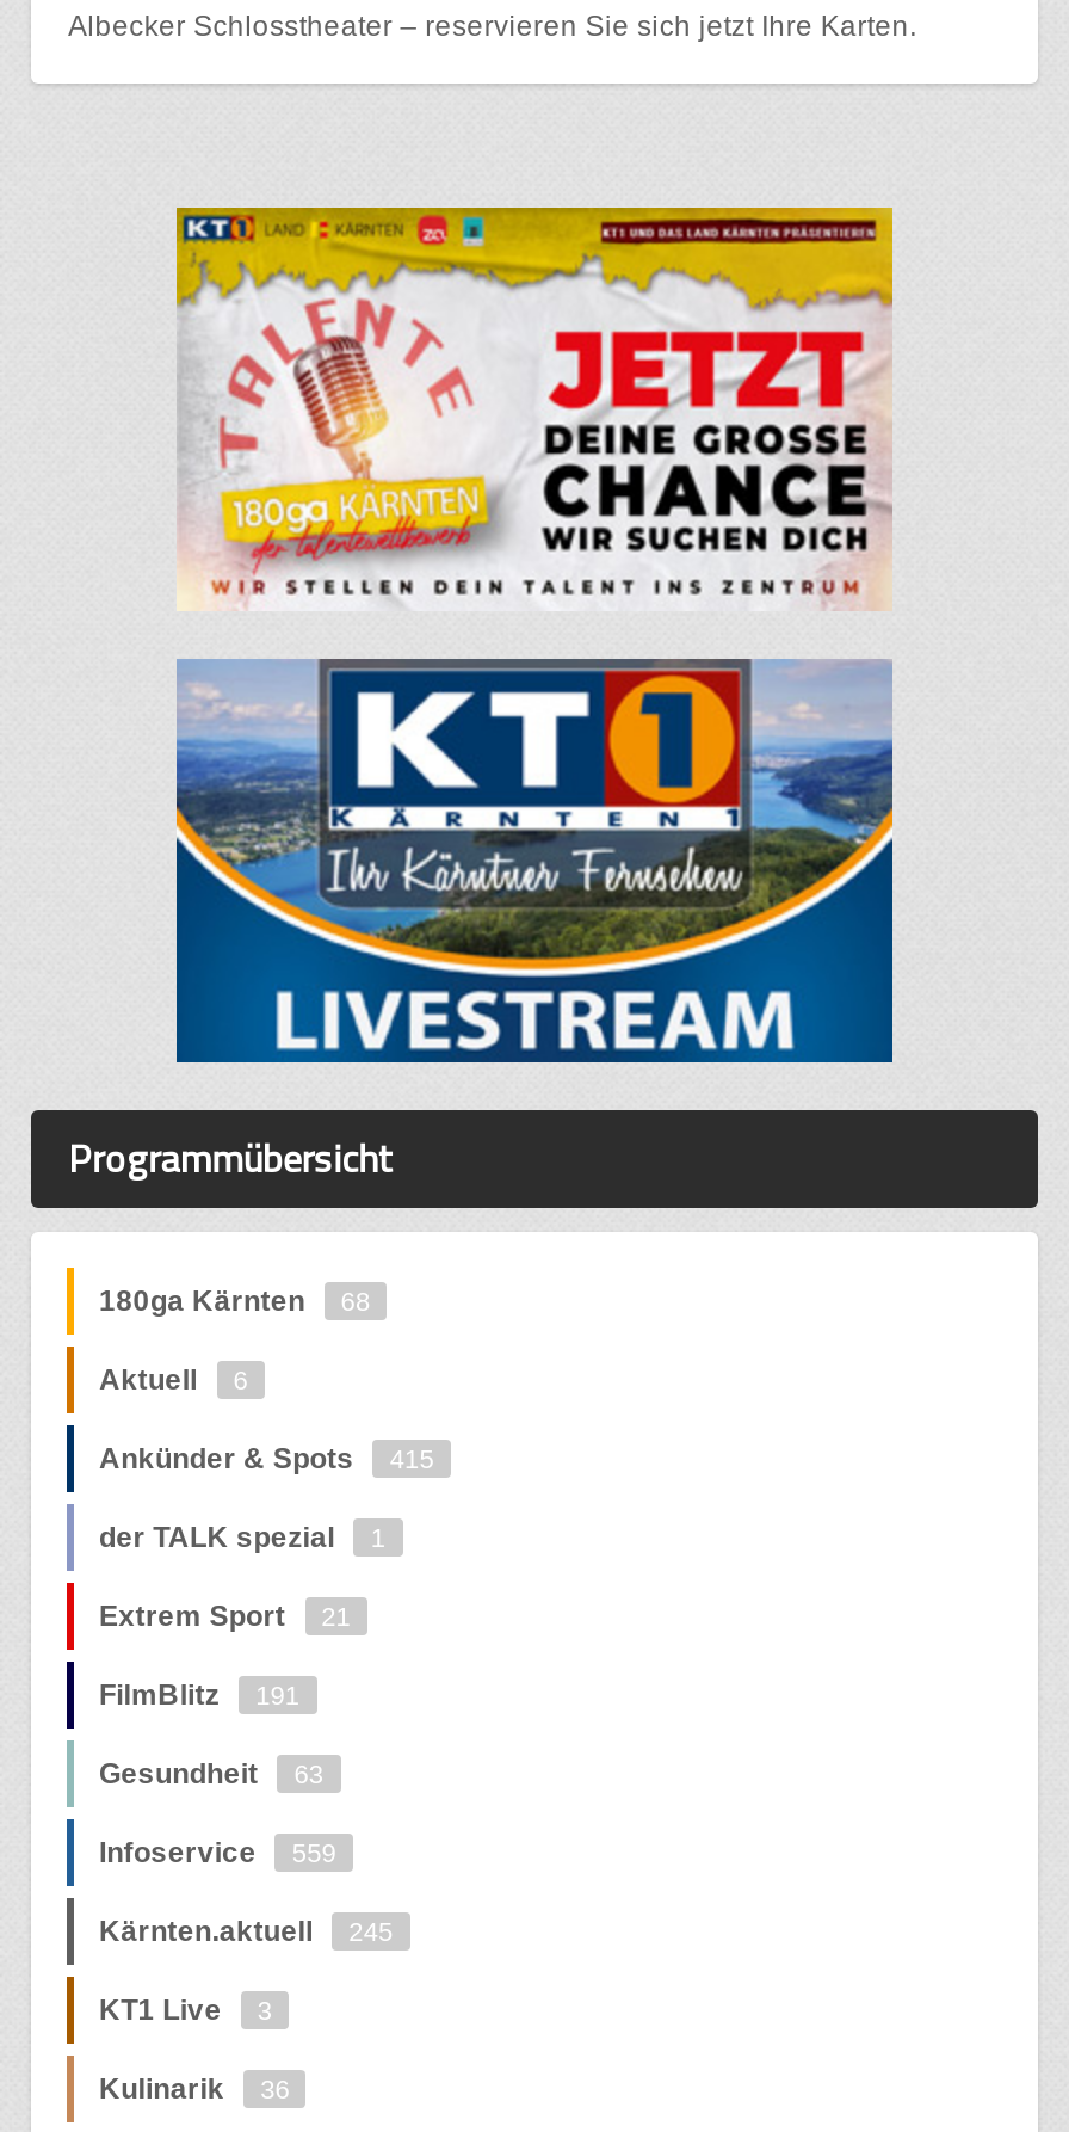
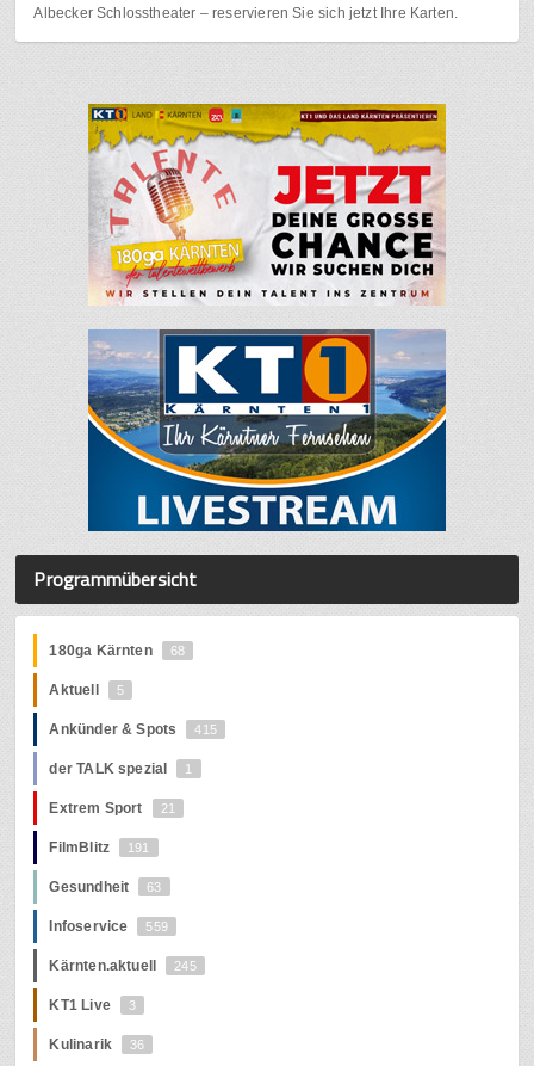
- Aktuell 6
+ Aktuell 5
